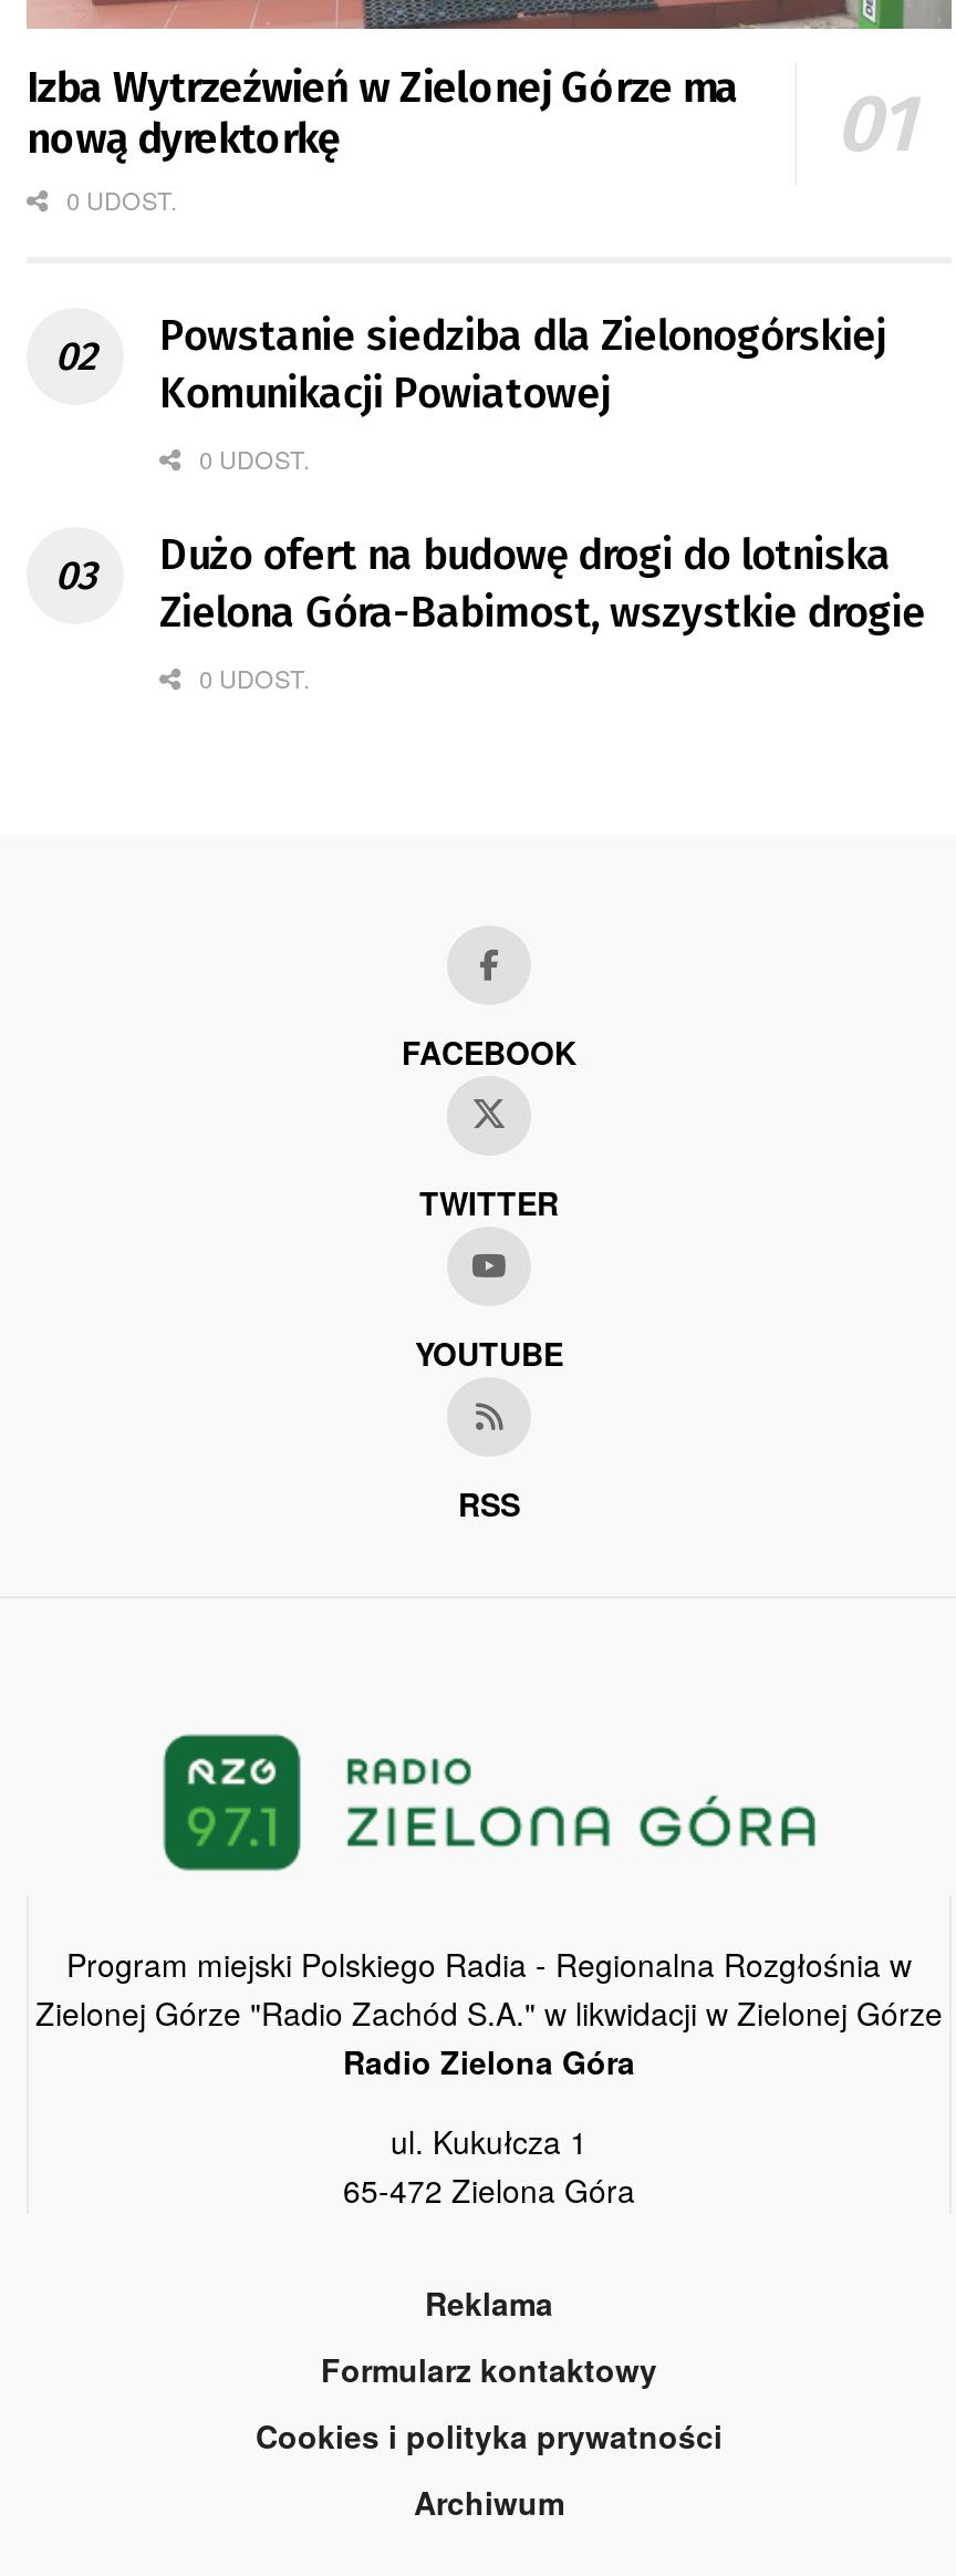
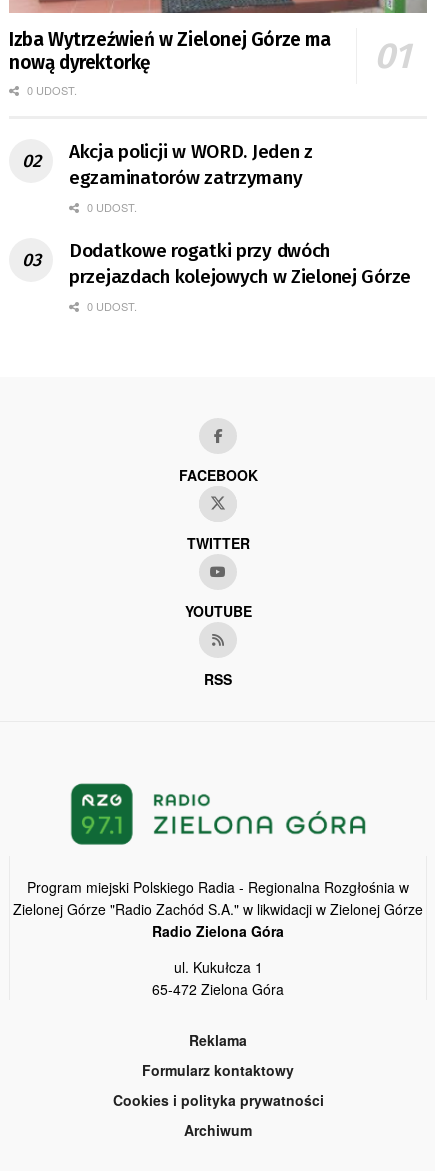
- Powstanie siedziba dla Zielonogórskiej
- Komunikacji Powiatowej
+ Akcja policji w WORD. Jeden z
+ egzaminatorów zatrzymany

- Dużo ofert na budowę drogi do lotniska
- Zielona Góra-Babimost, wszystkie drogie
+ Dodatkowe rogatki przy dwóch
+ przejazdach kolejowych w Zielonej Górze
